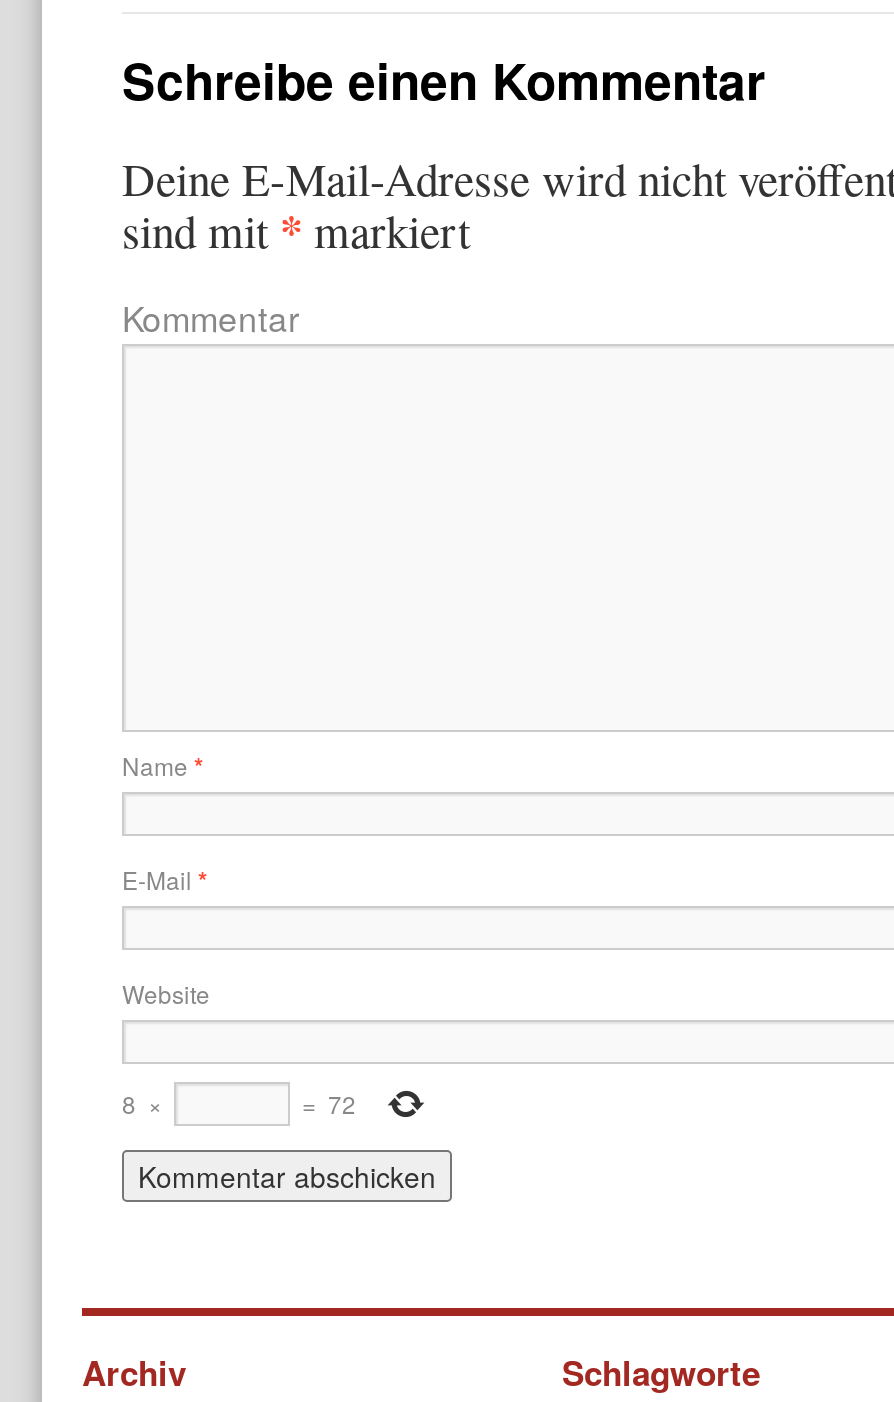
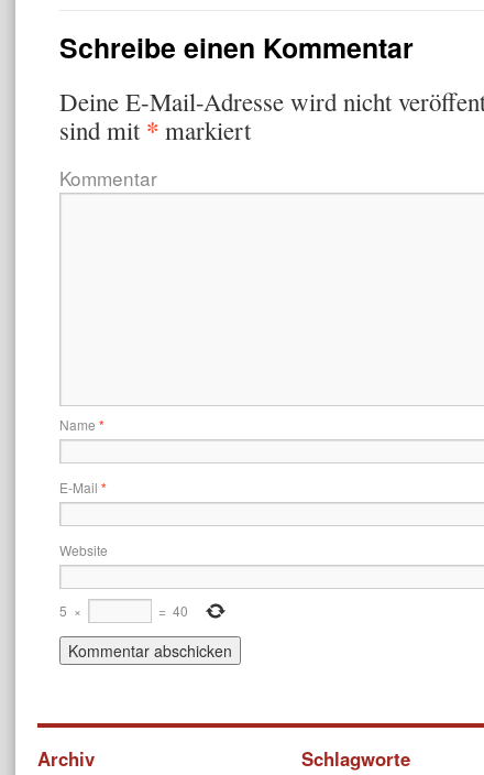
- 8 ×
+ 5 ×

- = 72
+ = 40
